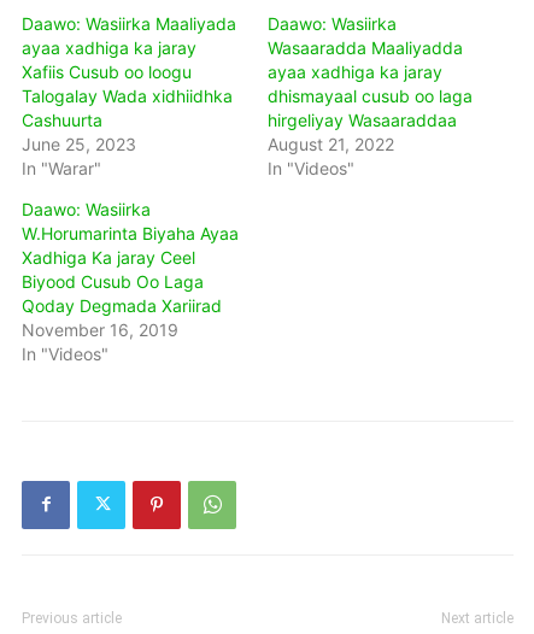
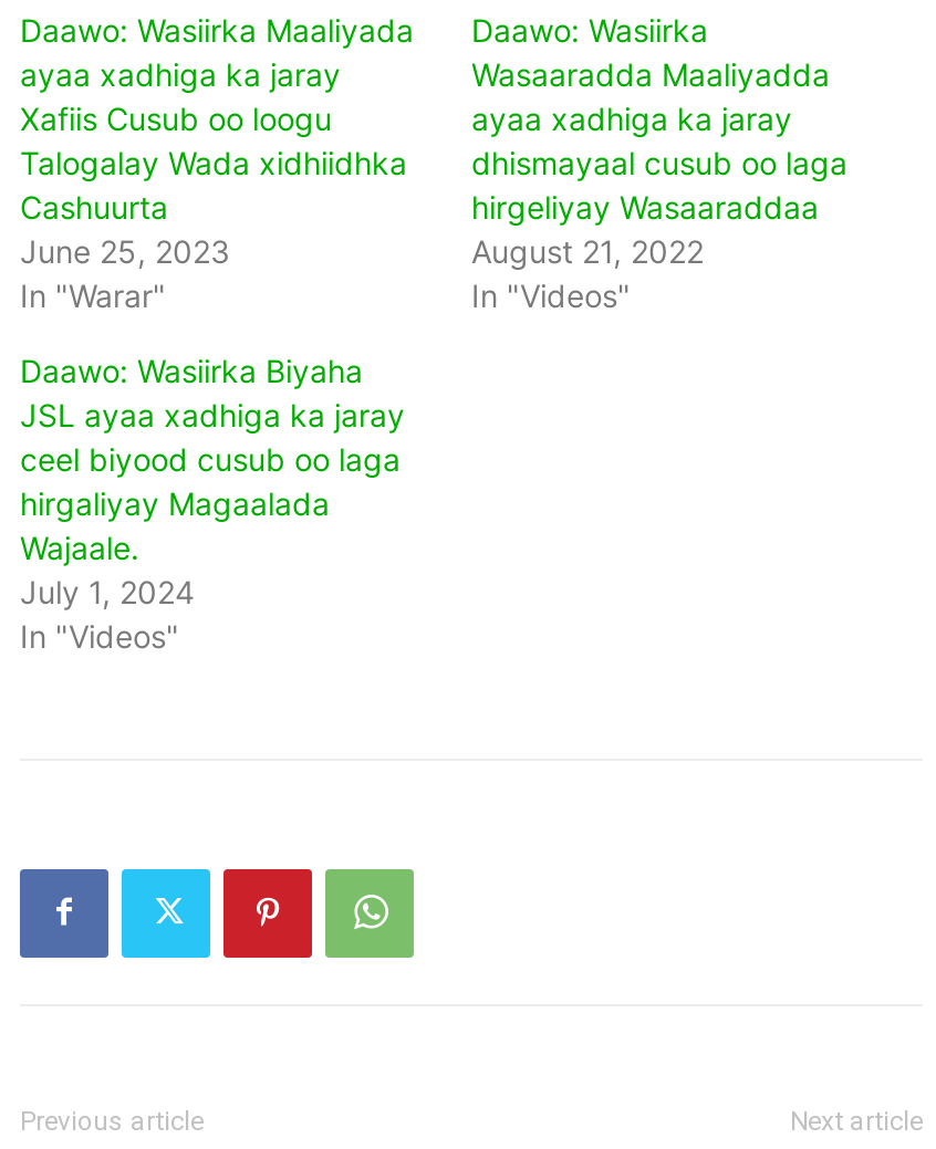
- Daawo: Wasiirka
- W.Horumarinta Biyaha Ayaa
- Xadhiga Ka jaray Ceel
- Biyood Cusub Oo Laga
- Qoday Degmada Xariirad
- November 16, 2019
+ Daawo: Wasiirka Biyaha
+ JSL ayaa xadhiga ka jaray
+ ceel biyood cusub oo laga
+ hirgaliyay Magaalada
+ Wajaale.
+ July 1, 2024
